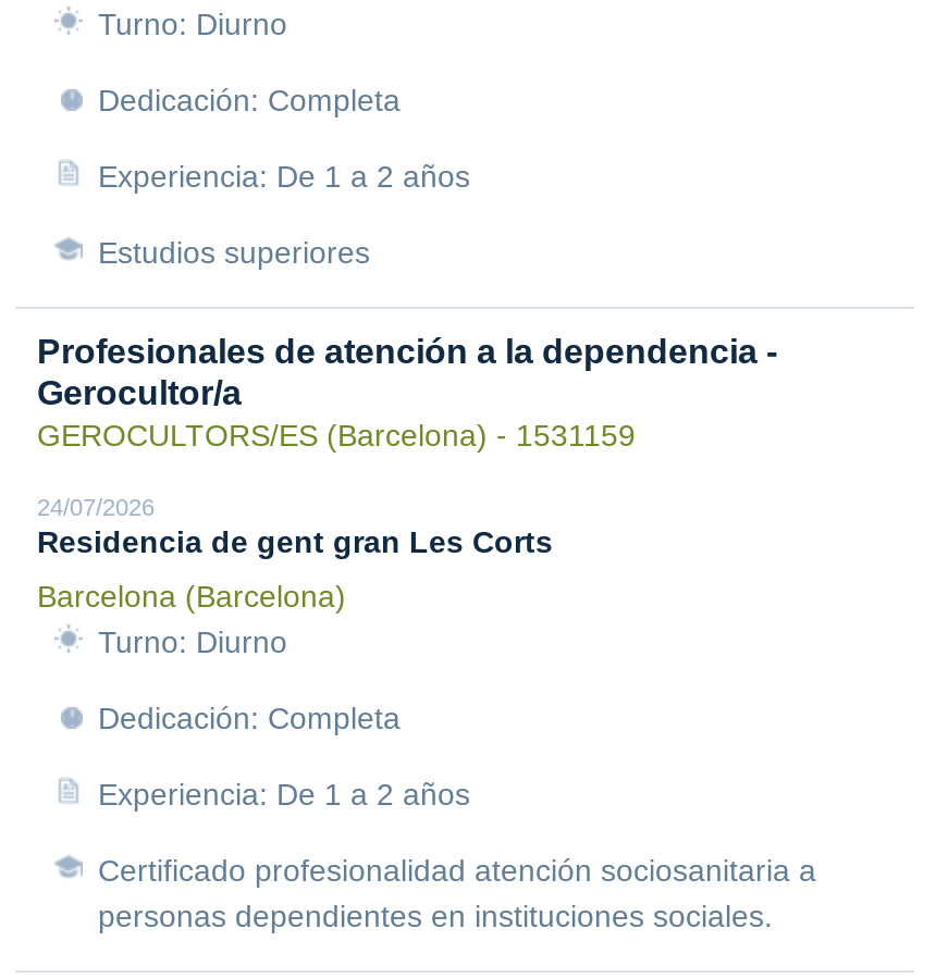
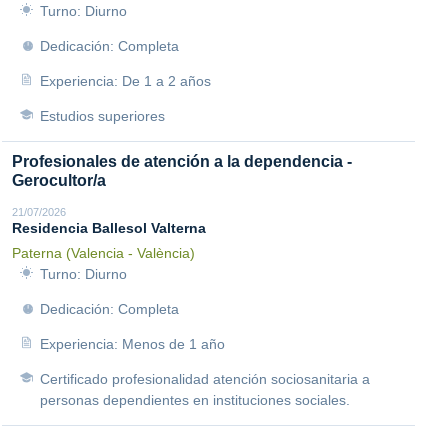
- GEROCULTORS/ES (Barcelona) - 1531159
- 24/07/2026
- Residencia de gent gran Les Corts
- Barcelona (Barcelona)
+ 21/07/2026
+ Residencia Ballesol Valterna
+ Paterna (Valencia - València)

- Experiencia: De 1 a 2 años
+ Experiencia: Menos de 1 año
